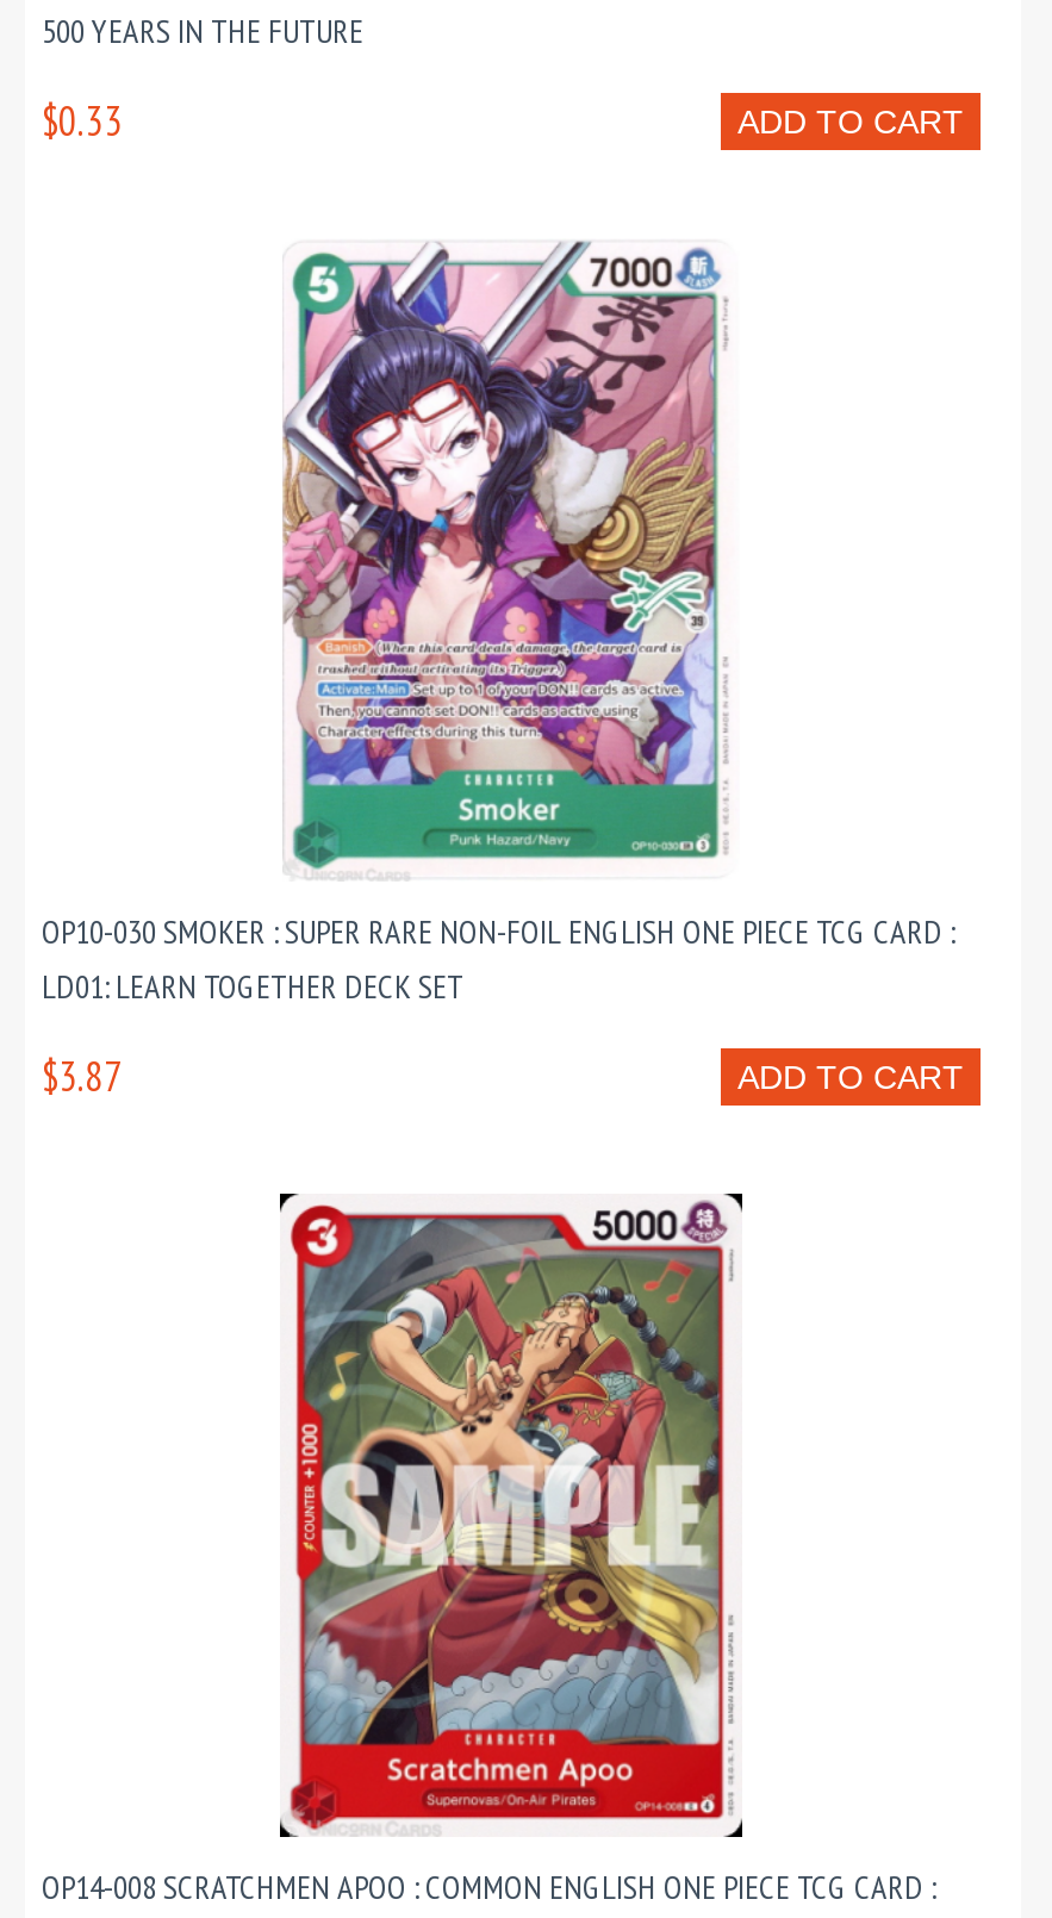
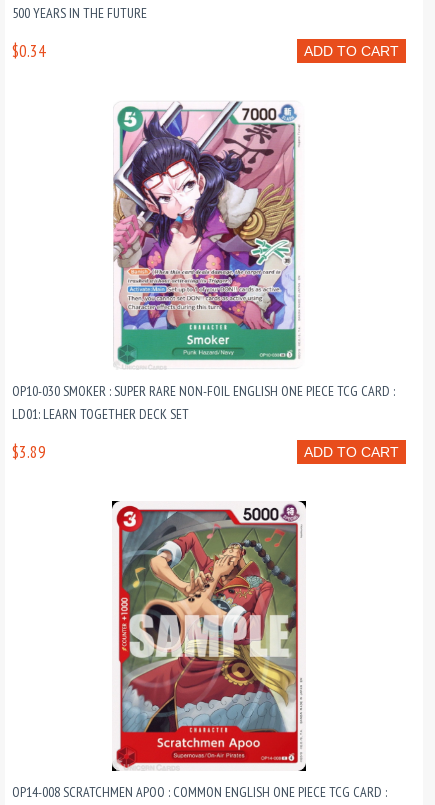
- $0.33
+ $0.34

- $3.87
+ $3.89
